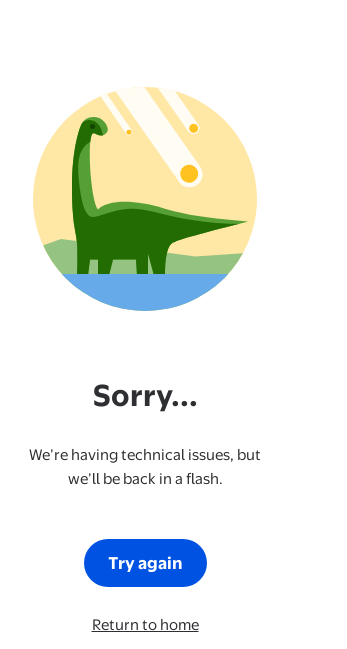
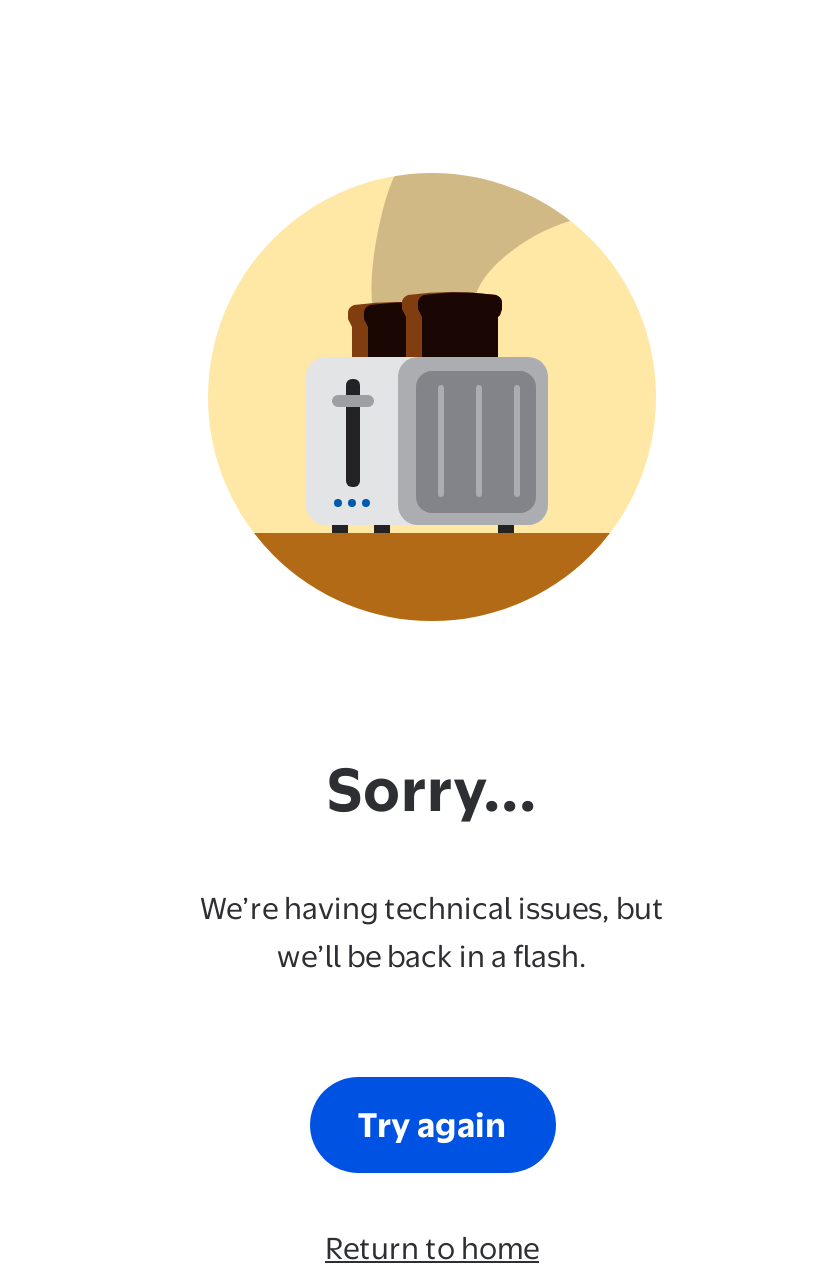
- [image]
+ [image]
